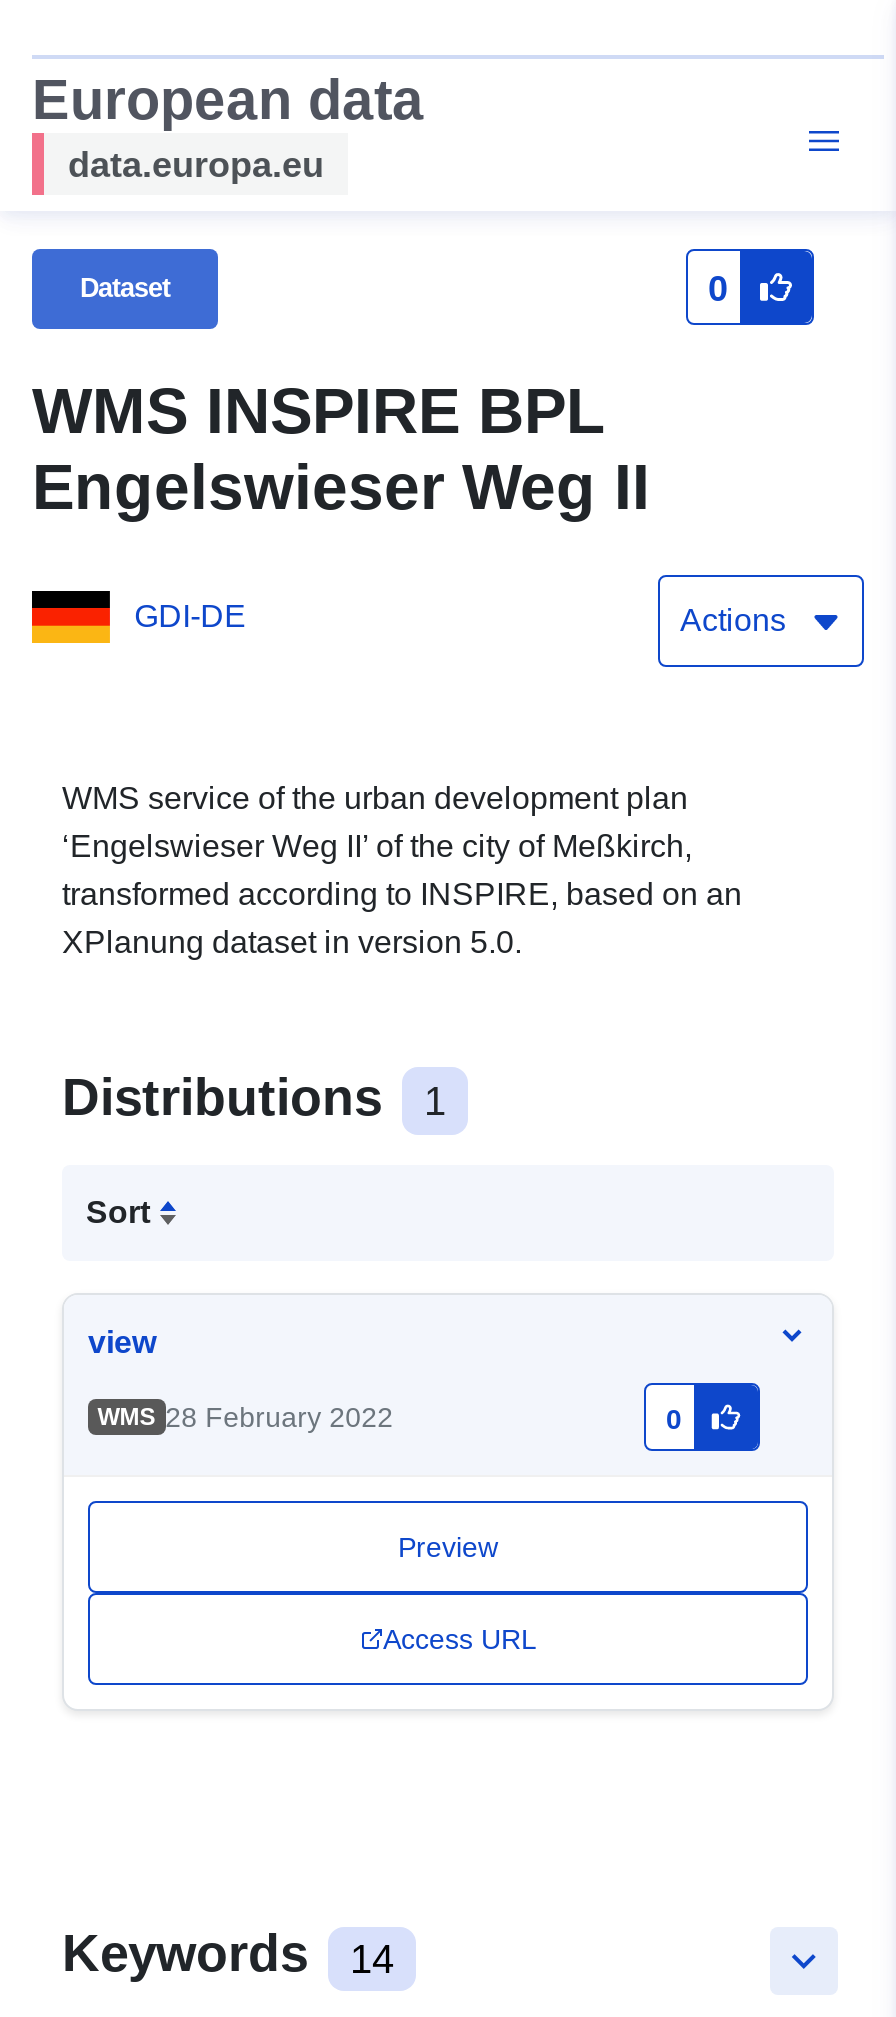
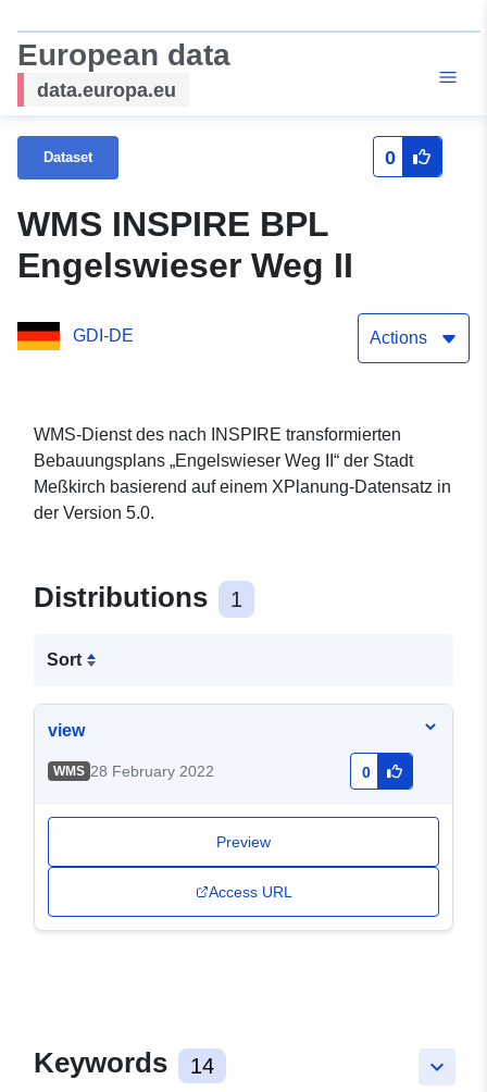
- WMS service of the urban development plan
- ‘Engelswieser Weg II’ of the city of Meßkirch,
- transformed according to INSPIRE, based on an
- XPlanung dataset in version 5.0.
+ WMS-Dienst des nach INSPIRE transformierten
+ Bebauungsplans „Engelswieser Weg II“ der Stadt
+ Meßkirch basierend auf einem XPlanung-Datensatz in
+ der Version 5.0.
